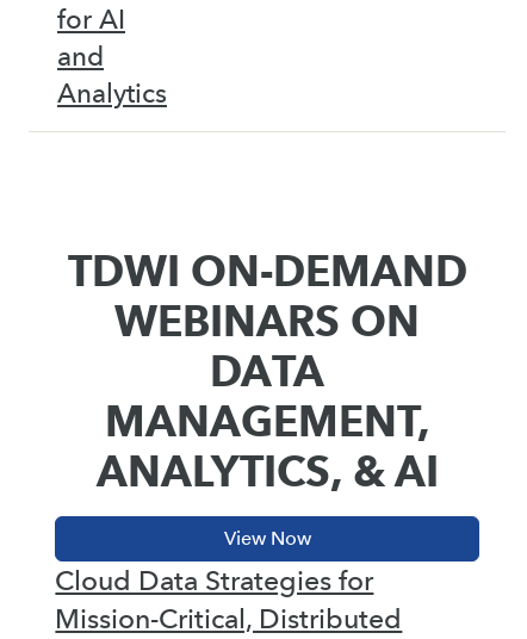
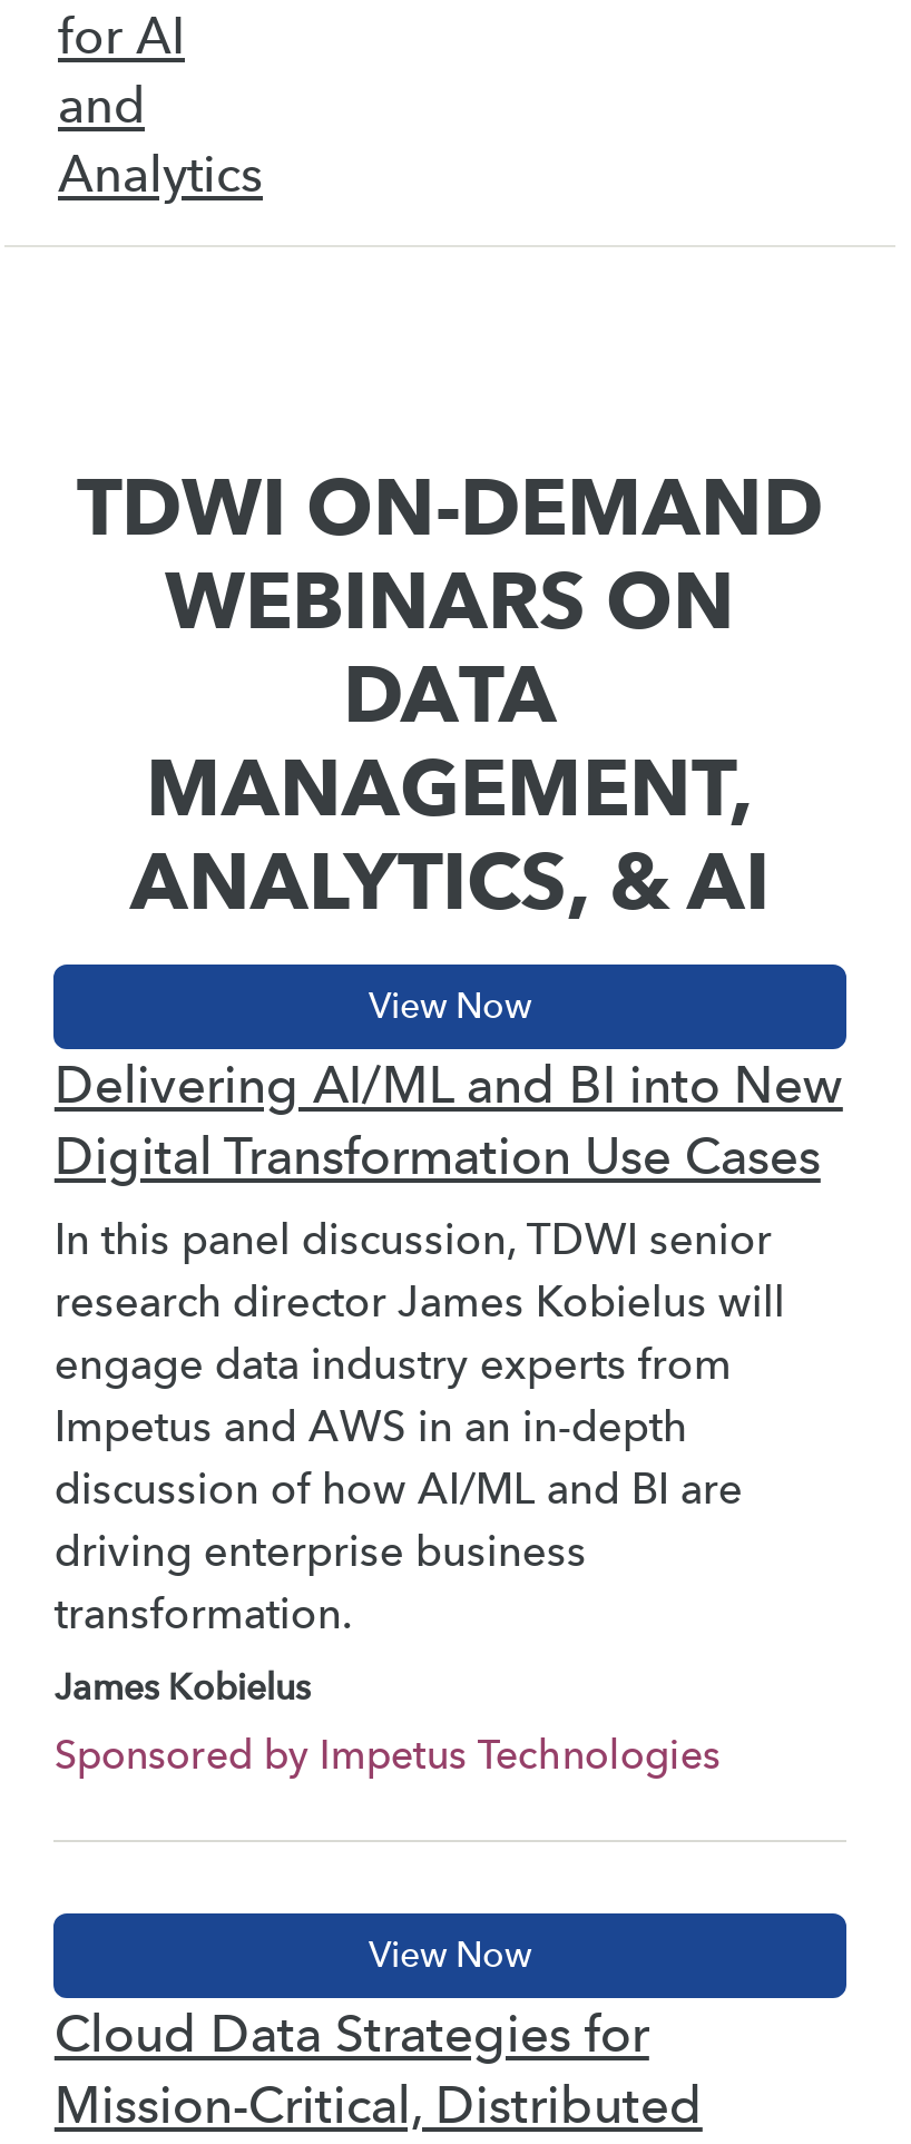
+ Delivering AI/ML and BI into New
+ Digital Transformation Use Cases
+ In this panel discussion, TDWI senior
+ research director James Kobielus will
+ engage data industry experts from
+ Impetus and AWS in an in-depth
+ discussion of how AI/ML and BI are
+ driving enterprise business
+ transformation.
+ James Kobielus
+ Sponsored by Impetus Technologies
